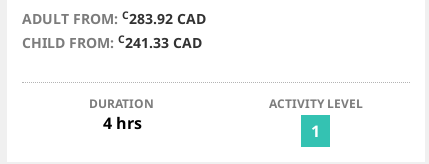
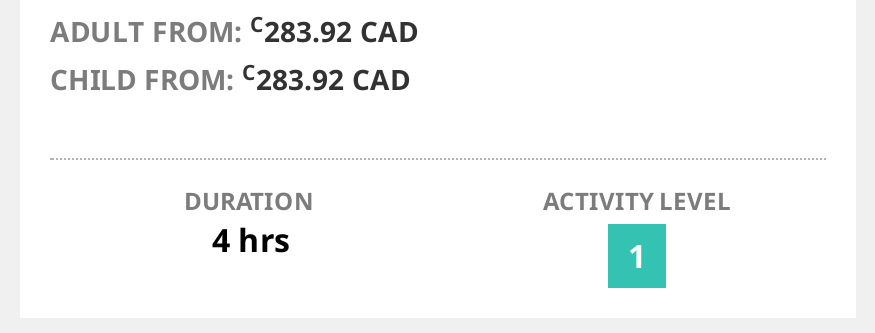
- CHILD FROM: C241.33 CAD
+ CHILD FROM: C283.92 CAD
